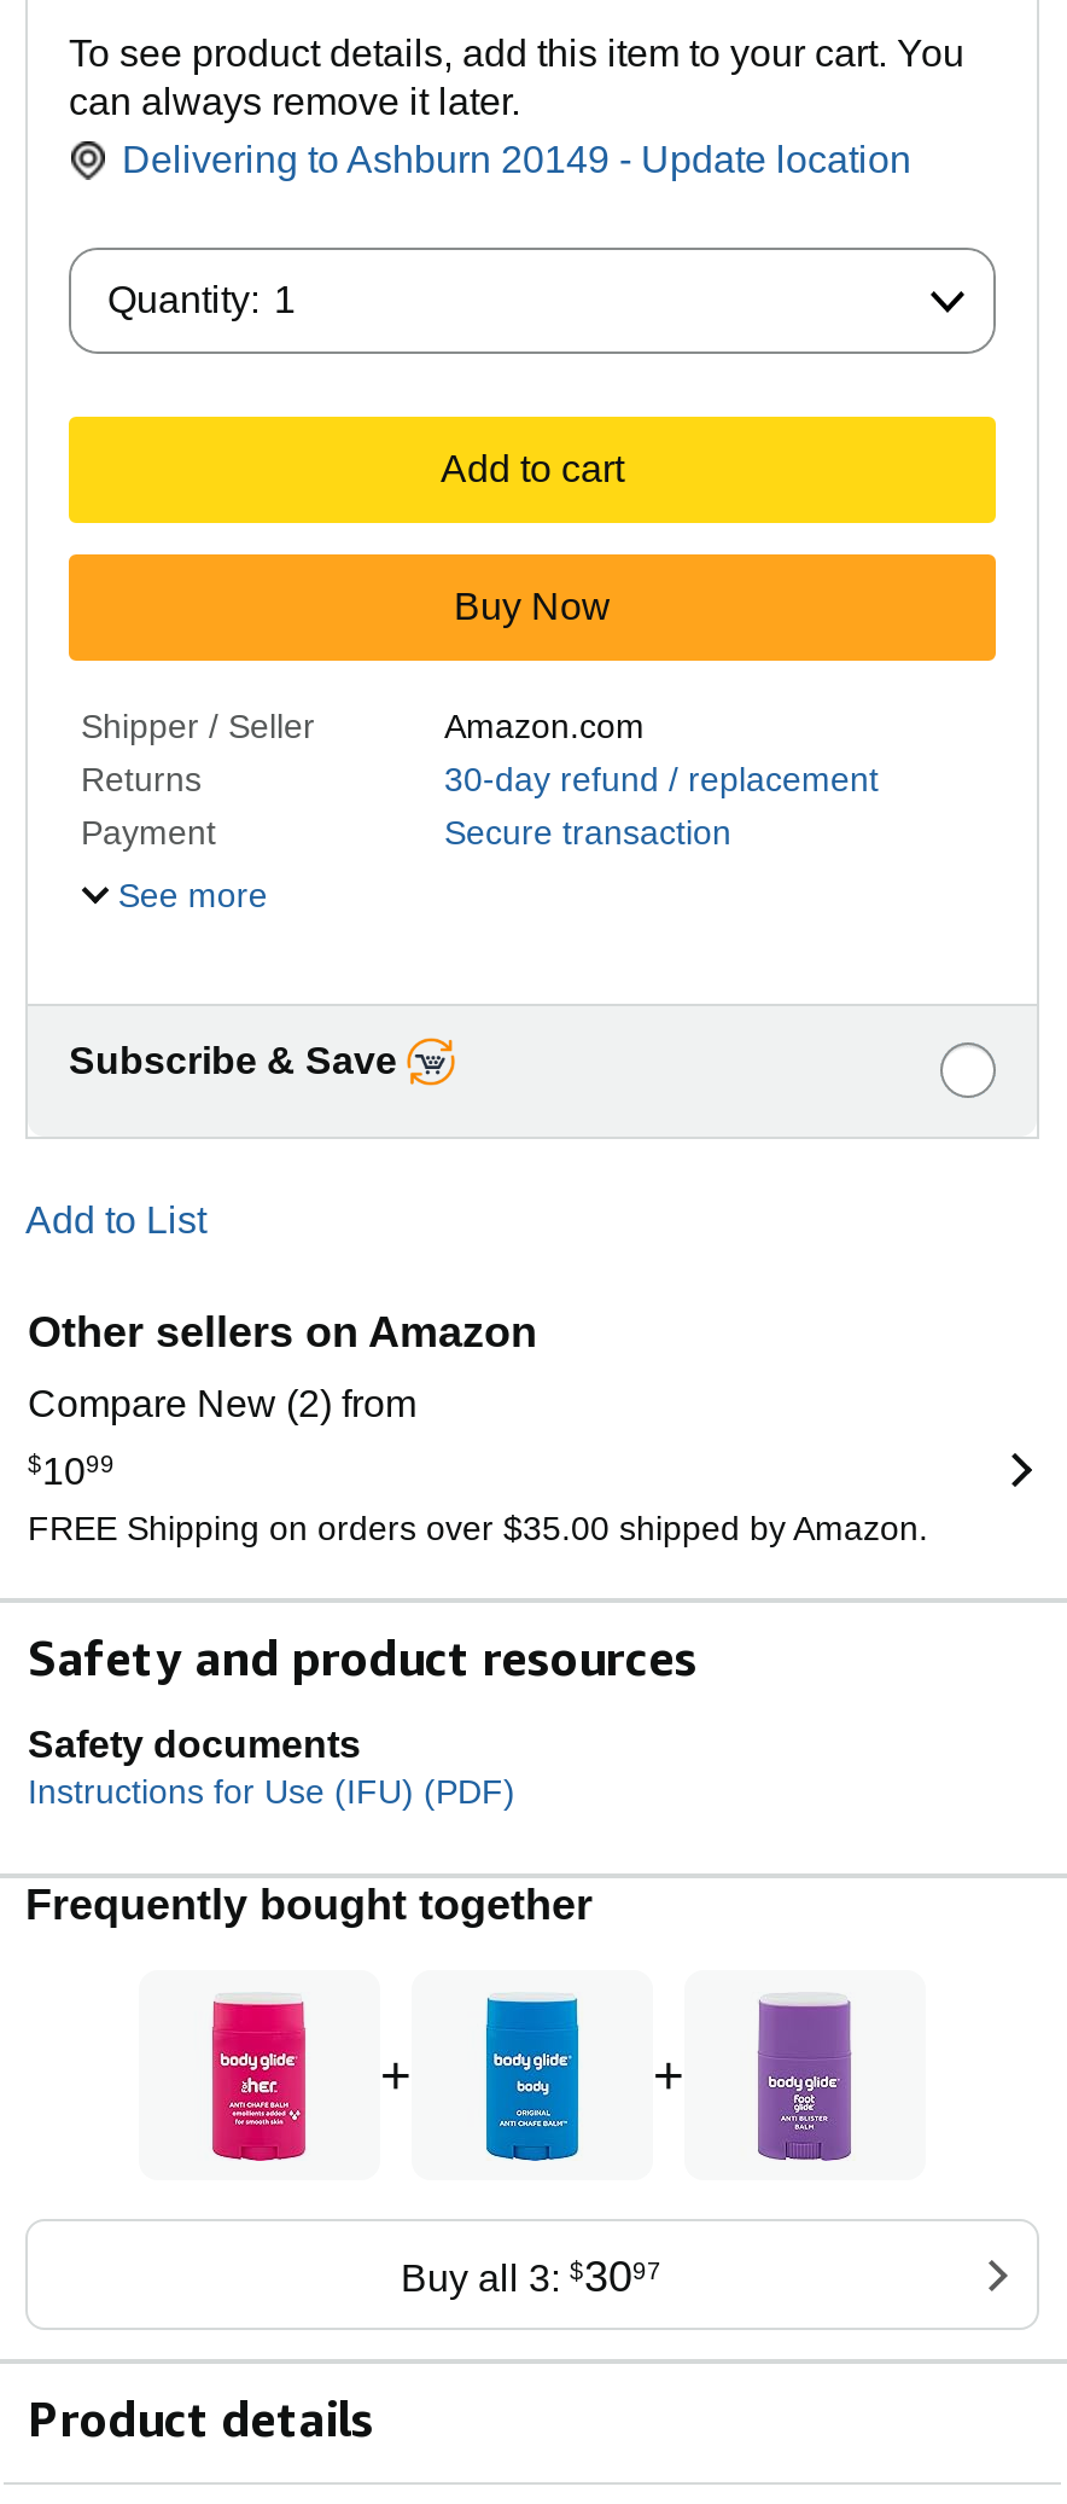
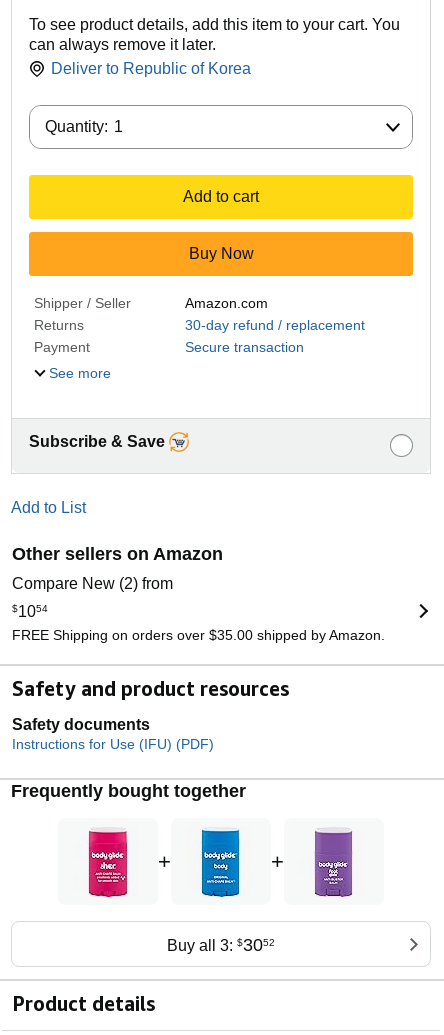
- Delivering to Ashburn 20149 - Update location
+ Deliver to Republic of Korea

- $1099
+ $1054

- Buy all 3: $3097
+ Buy all 3: $3052
